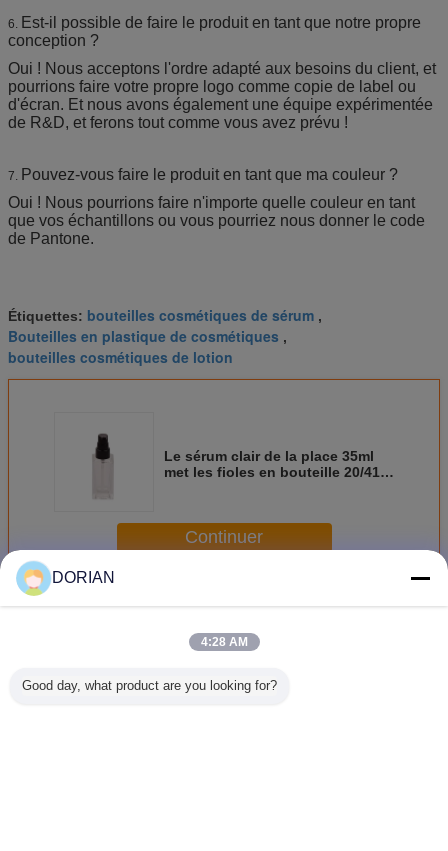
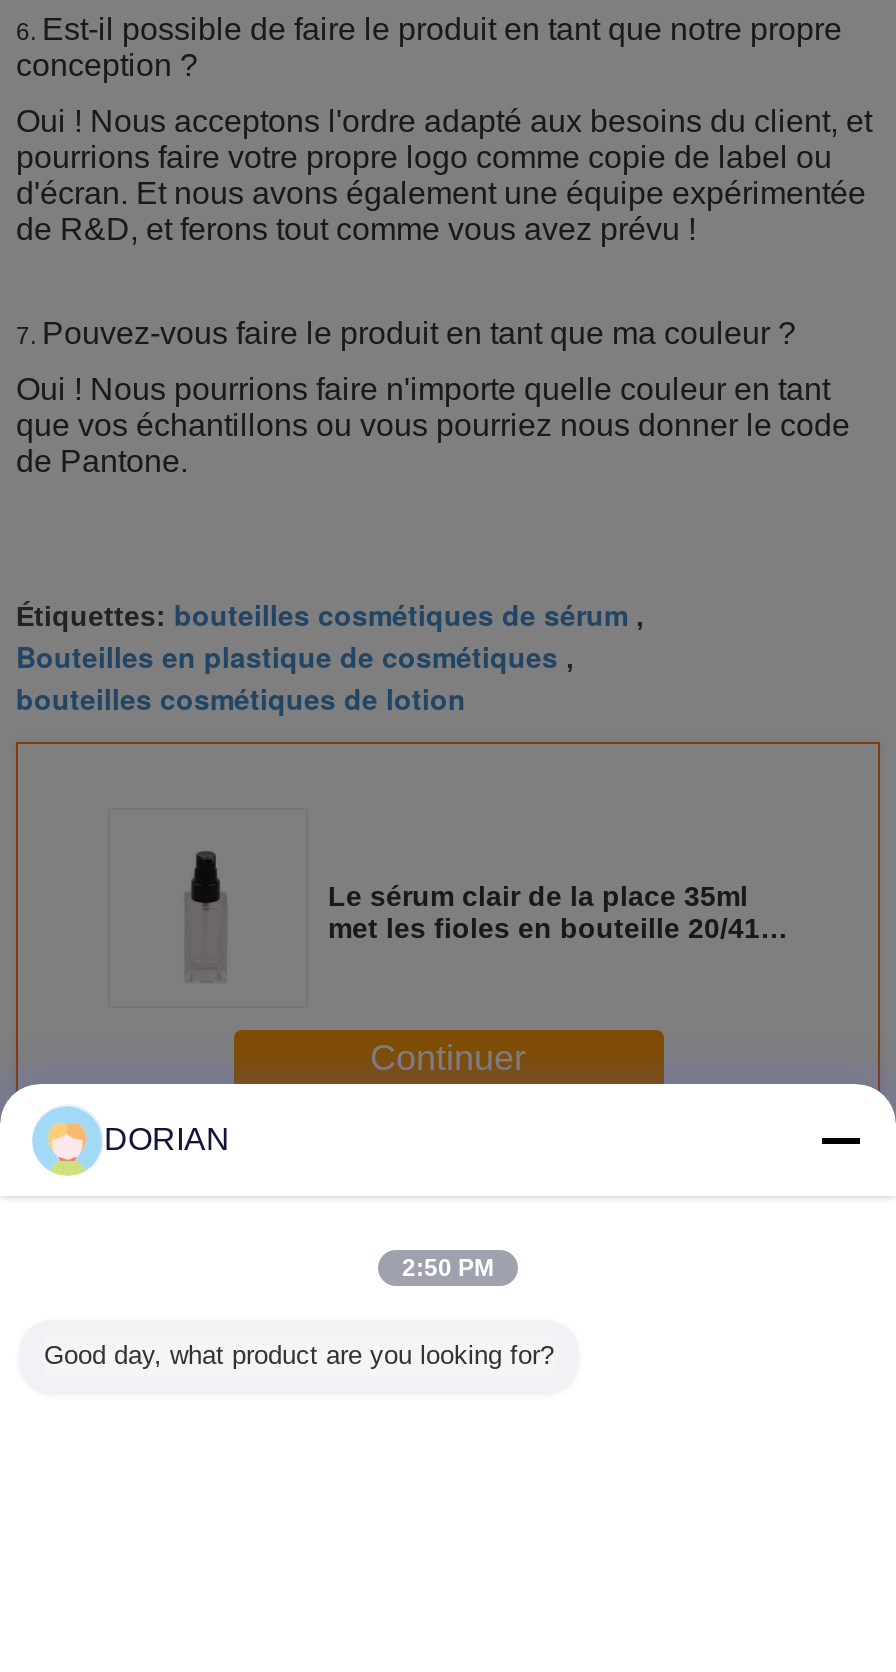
- 4:28 AM
+ 2:50 PM
